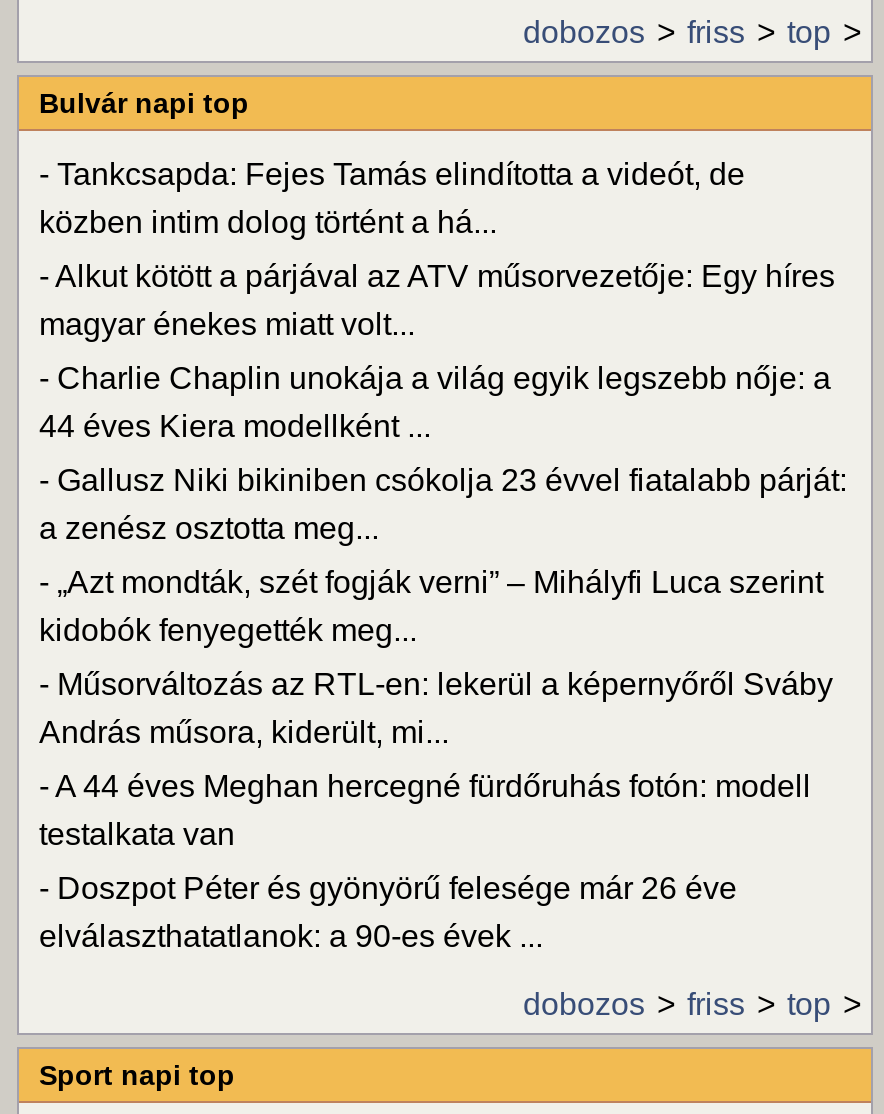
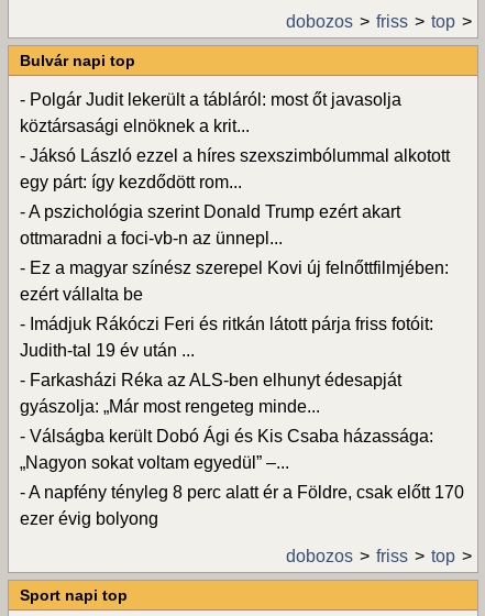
- - Tankcsapda: Fejes Tamás elindította a videót, de
- közben intim dolog történt a há...
+ - Polgár Judit lekerült a tábláról: most őt javasolja
+ köztársasági elnöknek a krit...

- - Alkut kötött a párjával az ATV műsorvezetője: Egy híres
- magyar énekes miatt volt...
+ - Jáksó László ezzel a híres szexszimbólummal alkotott
+ egy párt: így kezdődött rom...

- - Charlie Chaplin unokája a világ egyik legszebb nője: a
- 44 éves Kiera modellként ...
+ - A pszichológia szerint Donald Trump ezért akart
+ ottmaradni a foci-vb-n az ünnepl...

- - Gallusz Niki bikiniben csókolja 23 évvel fiatalabb párját:
- a zenész osztotta meg...
+ - Ez a magyar színész szerepel Kovi új felnőttfilmjében:
+ ezért vállalta be

- - „Azt mondták, szét fogják verni” – Mihályfi Luca szerint
- kidobók fenyegették meg...
+ - Imádjuk Rákóczi Feri és ritkán látott párja friss fotóit:
+ Judith-tal 19 év után ...

- - Műsorváltozás az RTL-en: lekerül a képernyőről Sváby
- András műsora, kiderült, mi...
+ - Farkasházi Réka az ALS-ben elhunyt édesapját
+ gyászolja: „Már most rengeteg minde...

- - A 44 éves Meghan hercegné fürdőruhás fotón: modell
- testalkata van
+ - Válságba került Dobó Ági és Kis Csaba házassága:
+ „Nagyon sokat voltam egyedül” –...

- - Doszpot Péter és gyönyörű felesége már 26 éve
- elválaszthatatlanok: a 90-es évek ...
+ - A napfény tényleg 8 perc alatt ér a Földre, csak előtt 170
+ ezer évig bolyong
